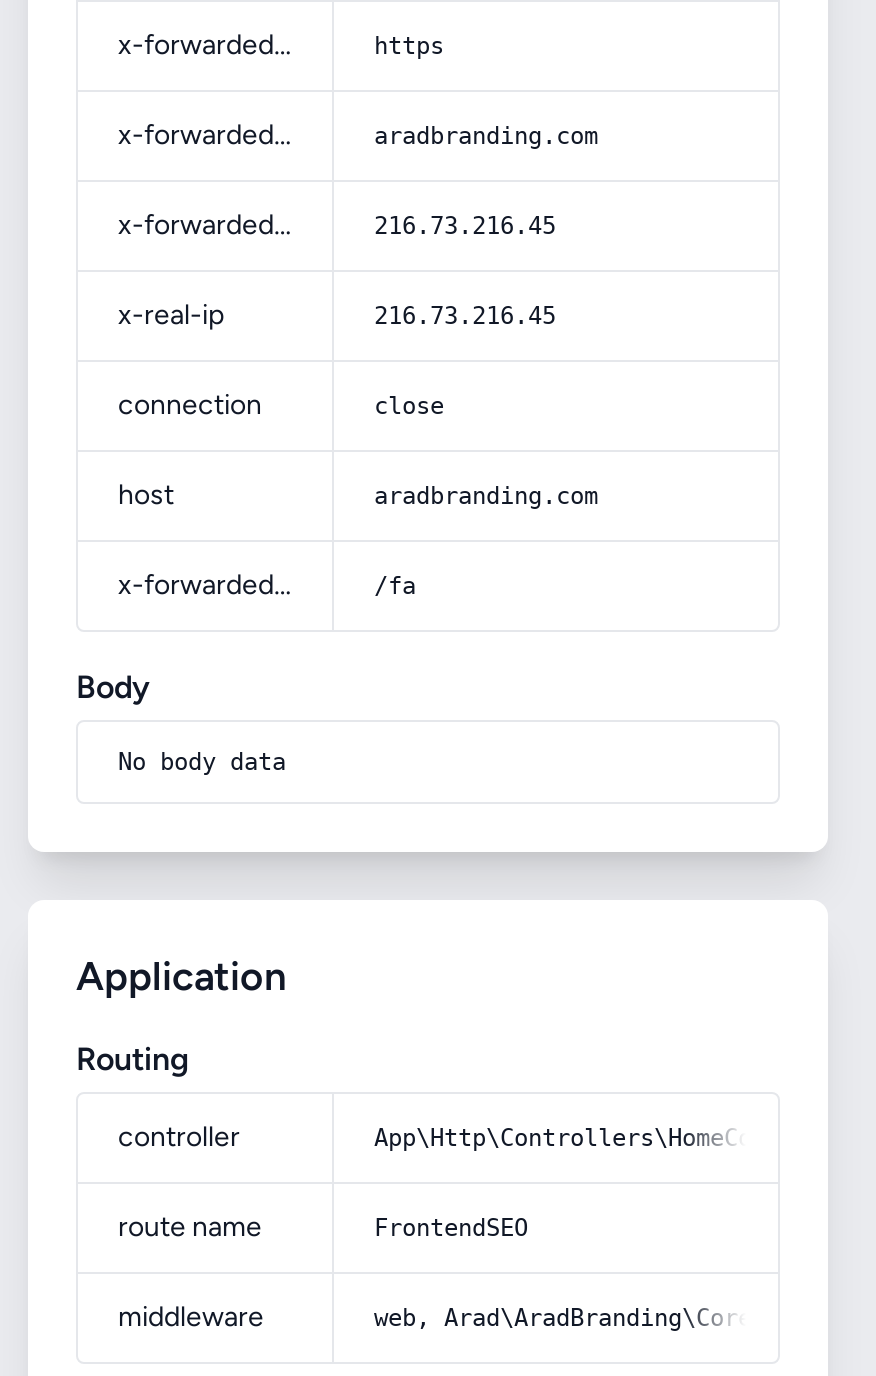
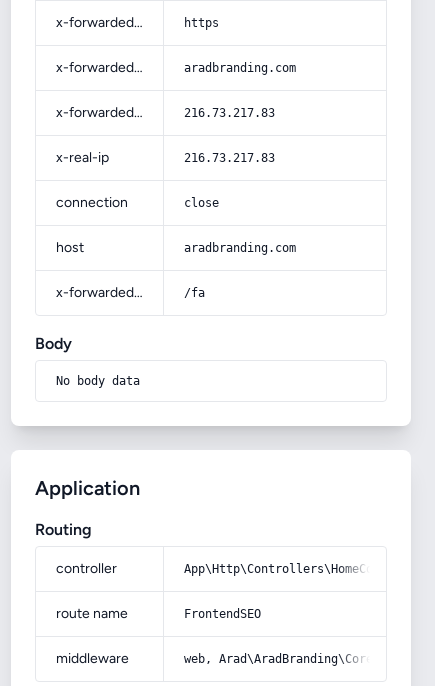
- 216.73.216.45
+ 216.73.217.83

- 216.73.216.45
+ 216.73.217.83
